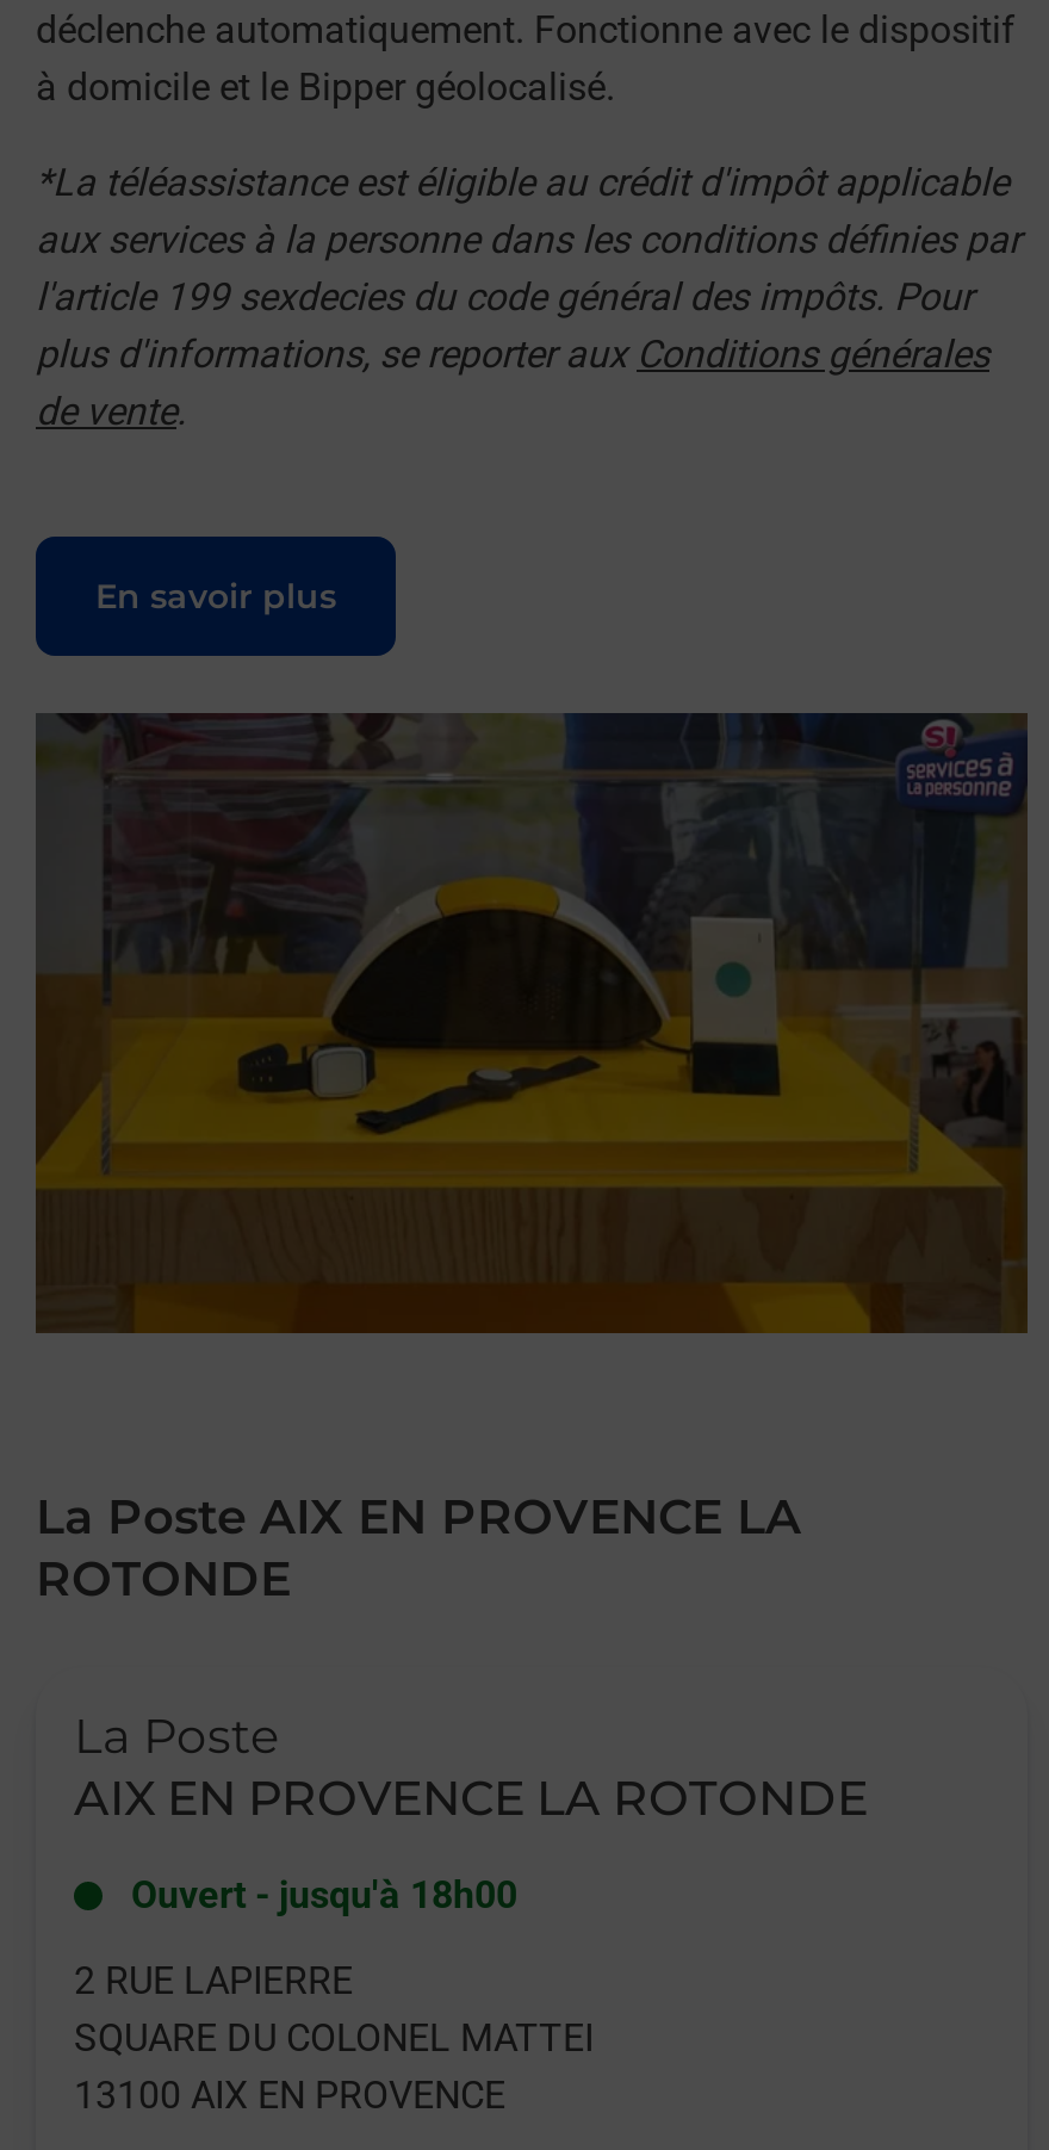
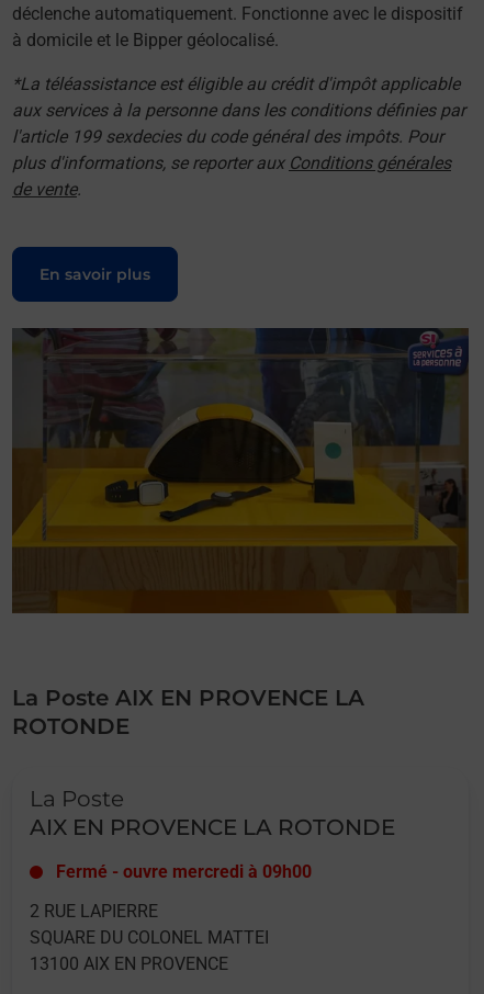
- Ouvert - jusqu'à 18h00
+ Fermé - ouvre mercredi à 09h00
